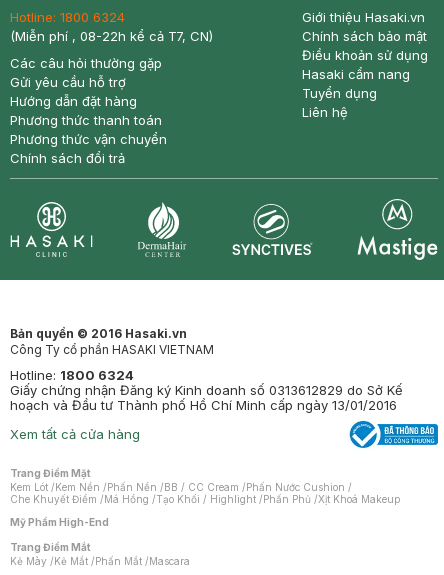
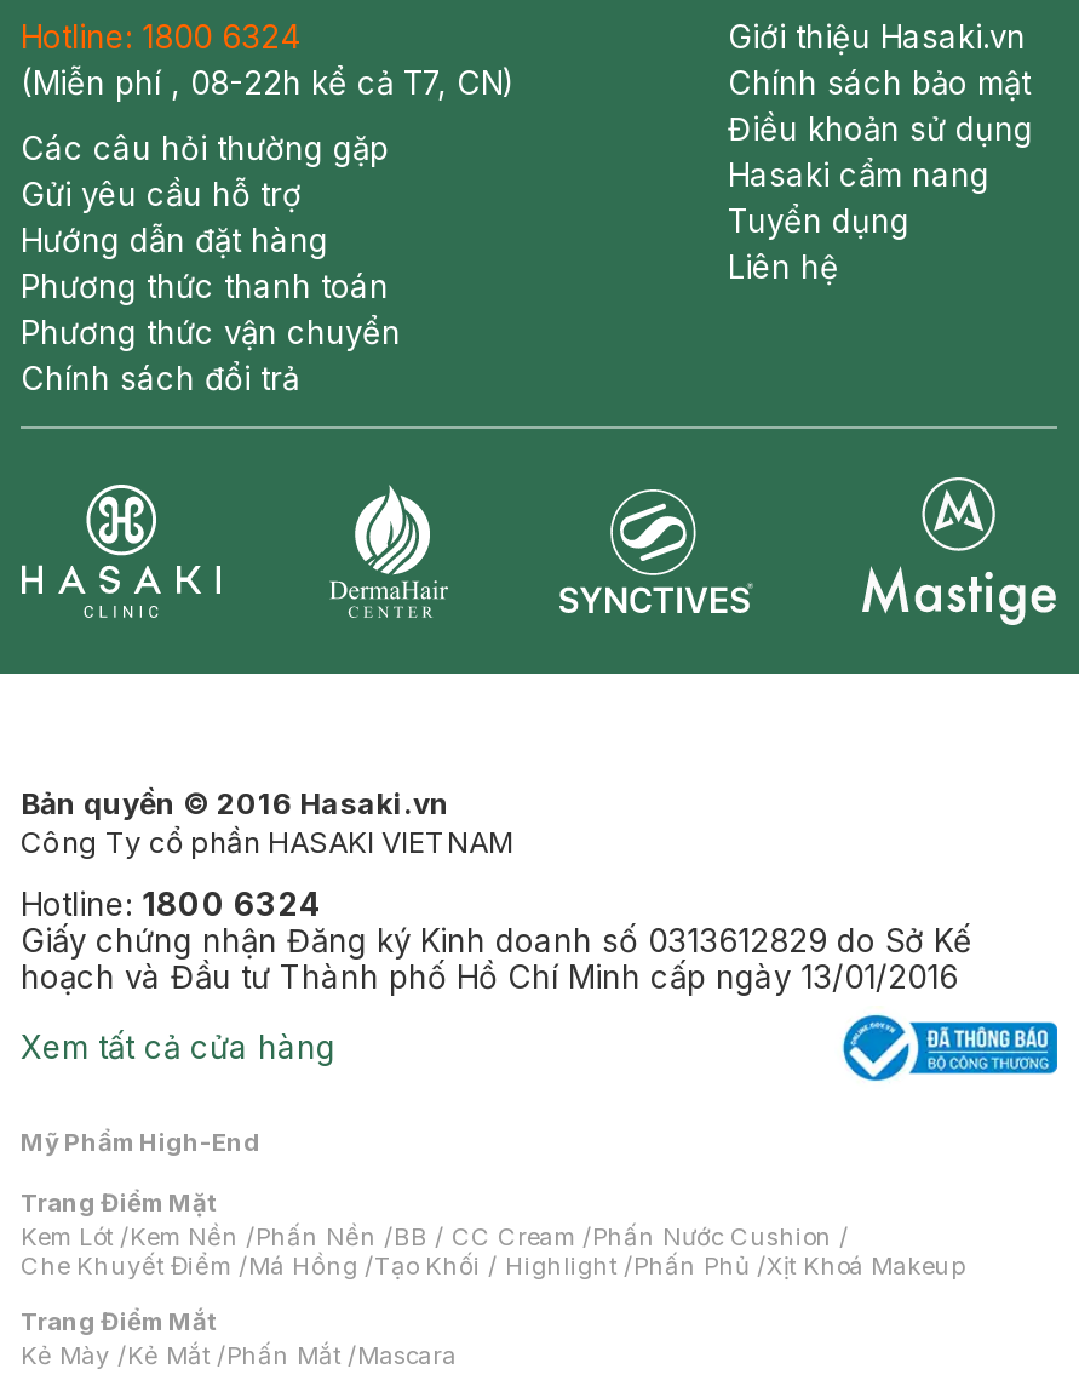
moved down: Trang Điểm Mặt | Kem Lót /Kem Nền /Phấn Nền /BB / CC Cream /Phấn Nước Cushion / | Che Khuyết Điểm /Má Hồng /Tạo Khối / Highlight /Phấn Phủ /Xịt Khoá Makeup

moved up: Mỹ Phẩm High-End
